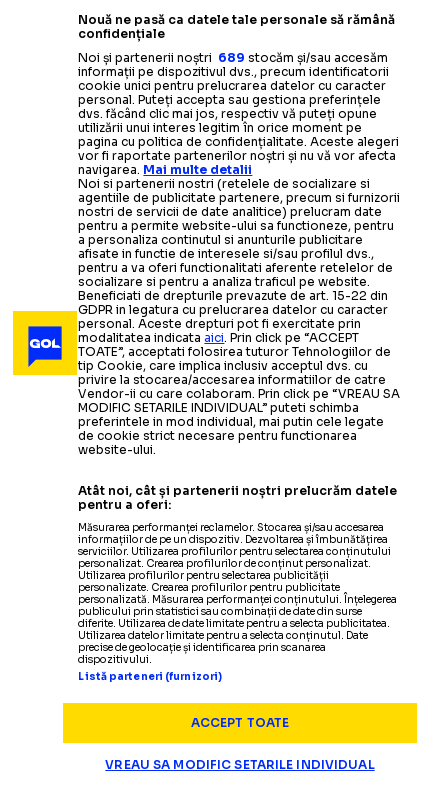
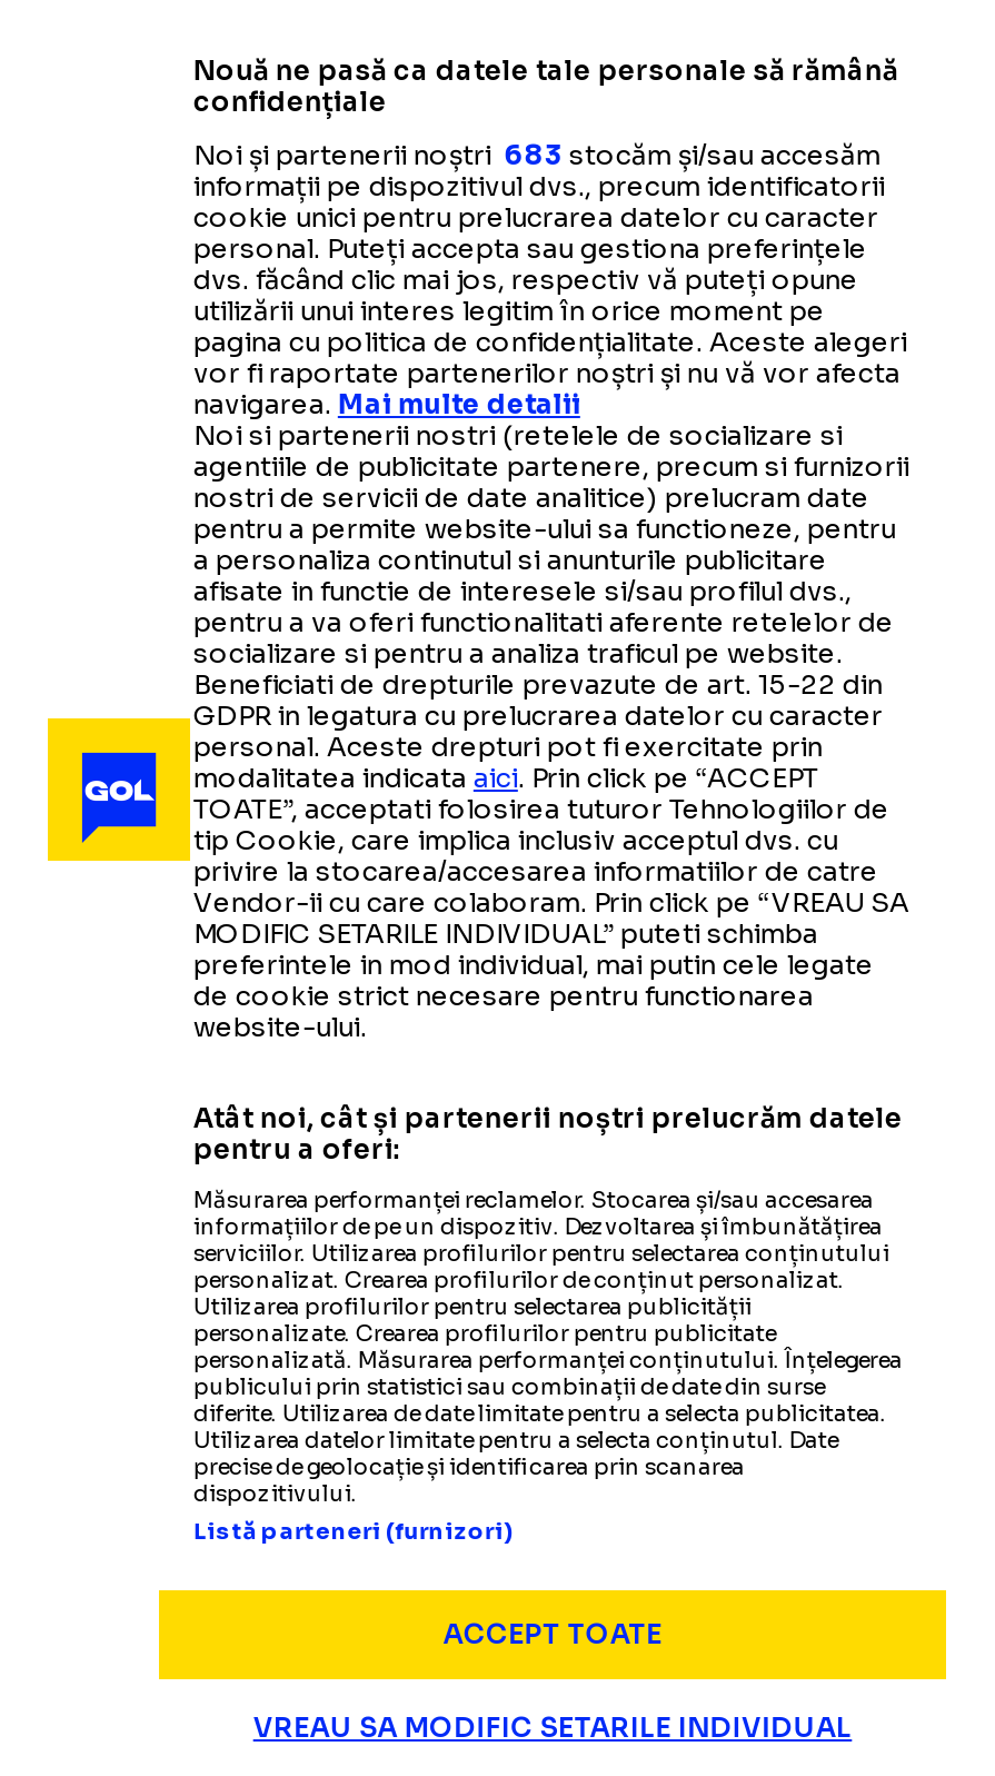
- Noi și partenerii noștri 689 stocăm și/sau accesăm
+ Noi și partenerii noștri 683 stocăm și/sau accesăm
